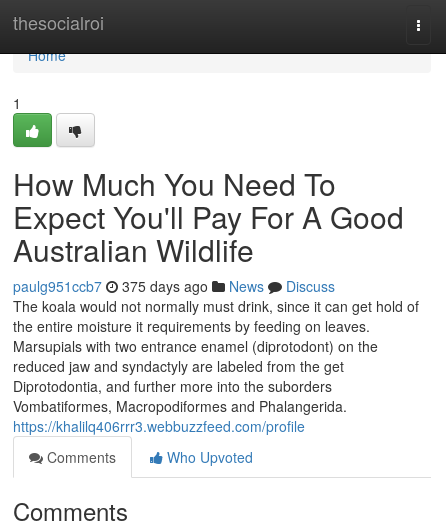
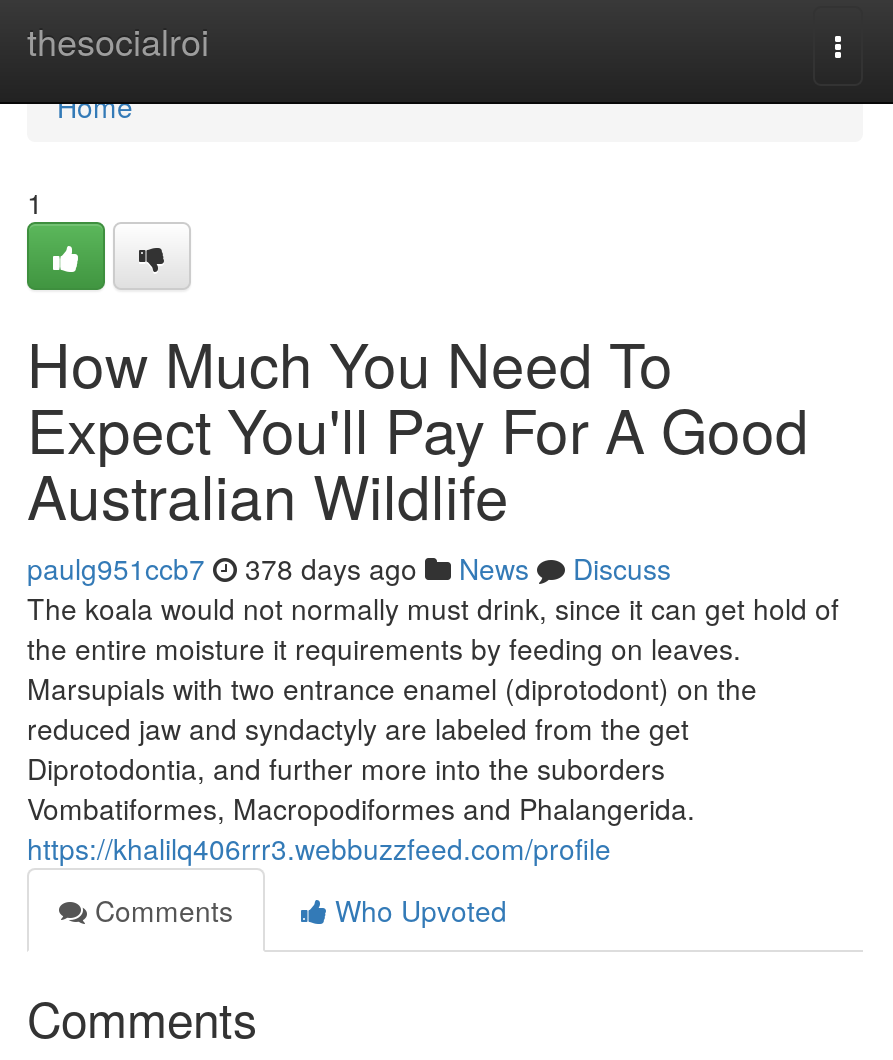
- paulg951ccb7 375 days ago News Discuss
+ paulg951ccb7 378 days ago News Discuss
